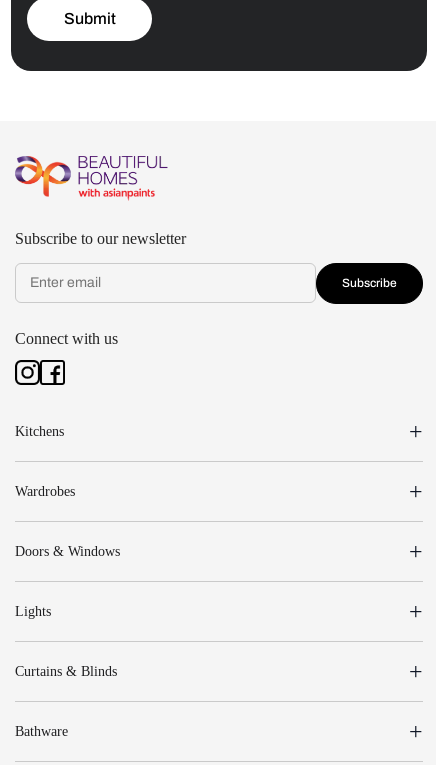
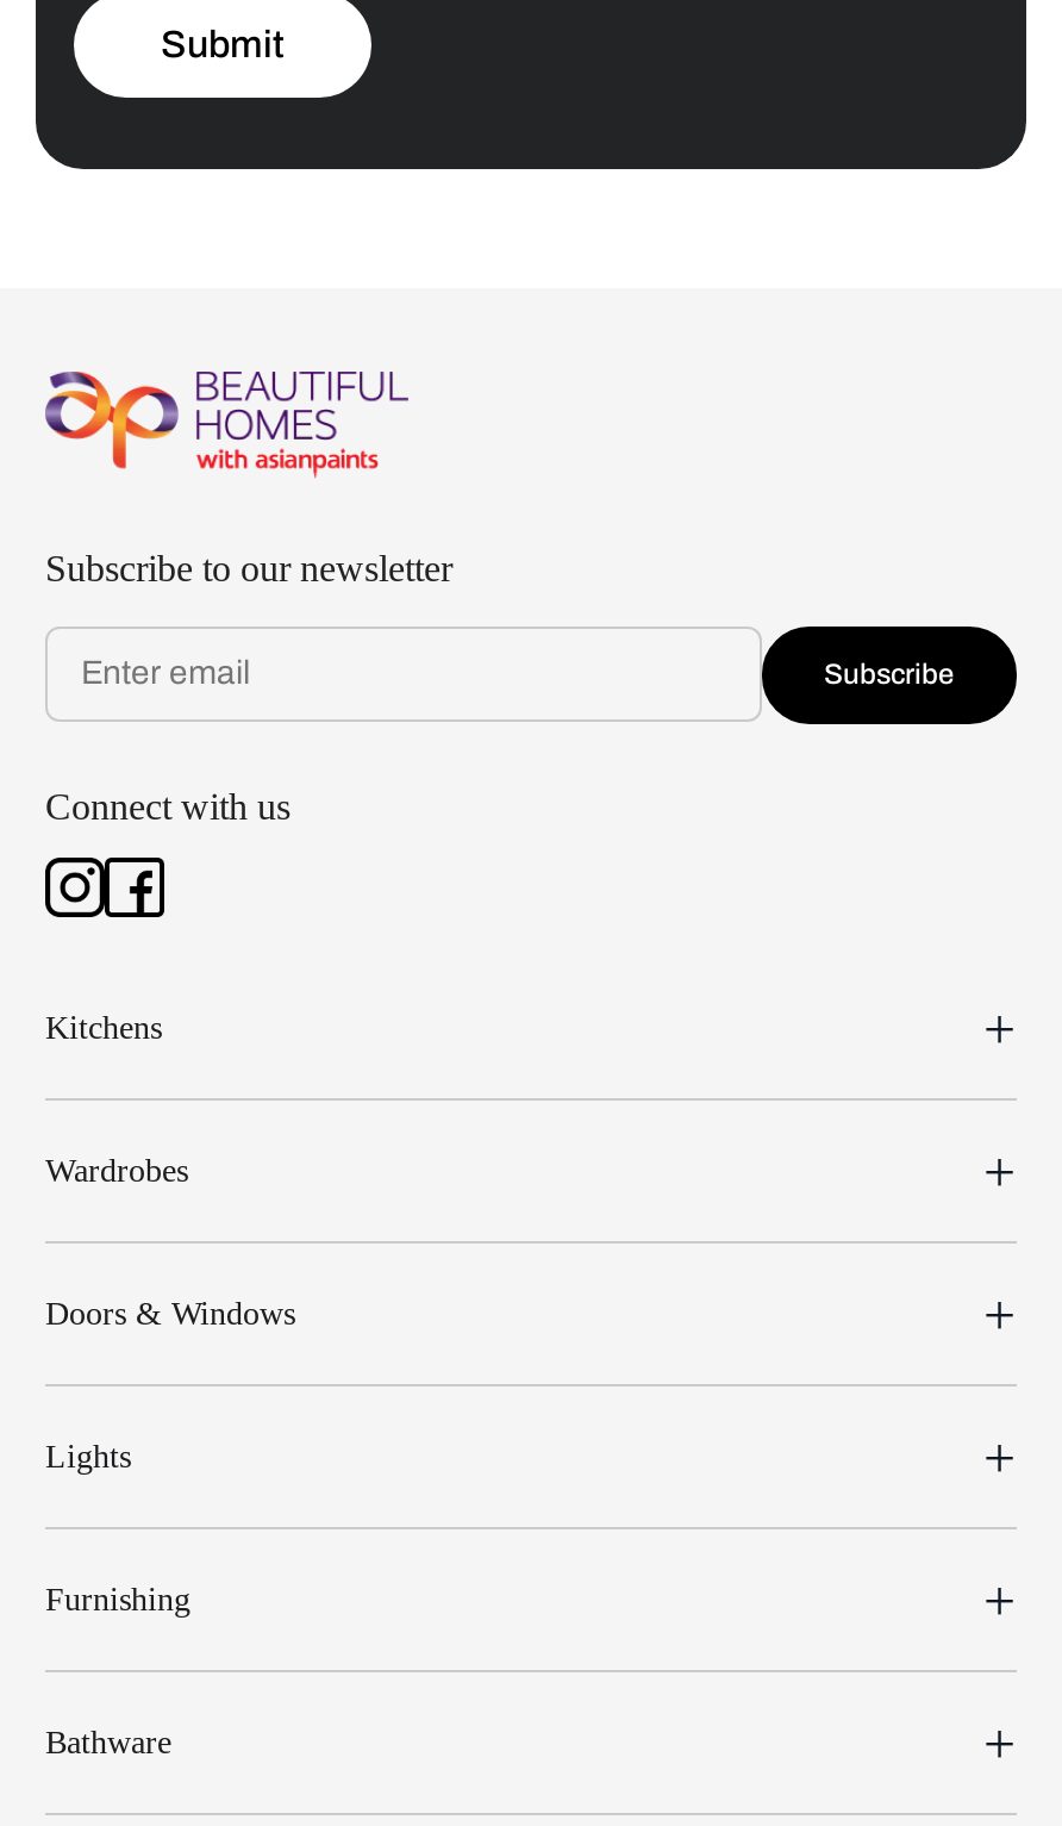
- Curtains & Blinds
+ Furnishing
